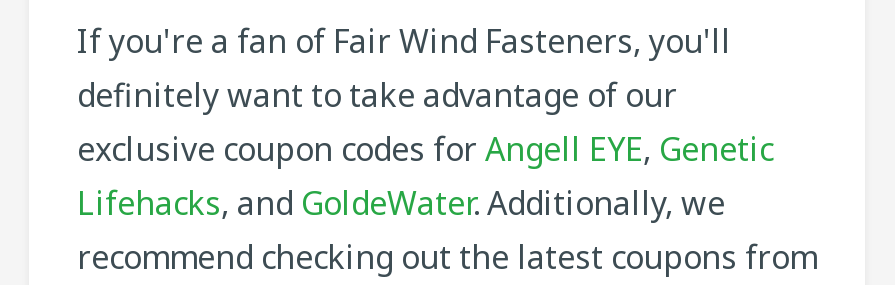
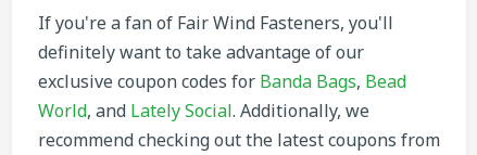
- exclusive coupon codes for Angell EYE, Genetic
- Lifehacks, and GoldeWater. Additionally, we
+ exclusive coupon codes for Banda Bags, Bead
+ World, and Lately Social. Additionally, we
